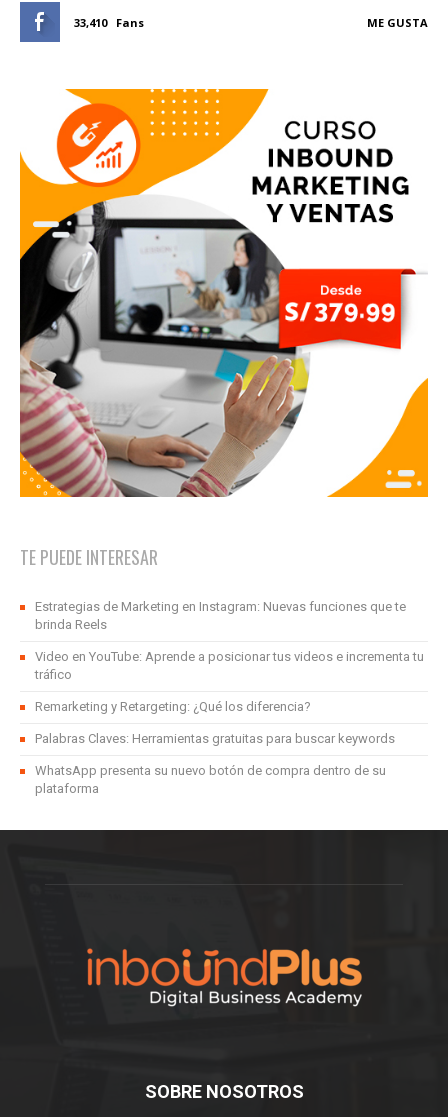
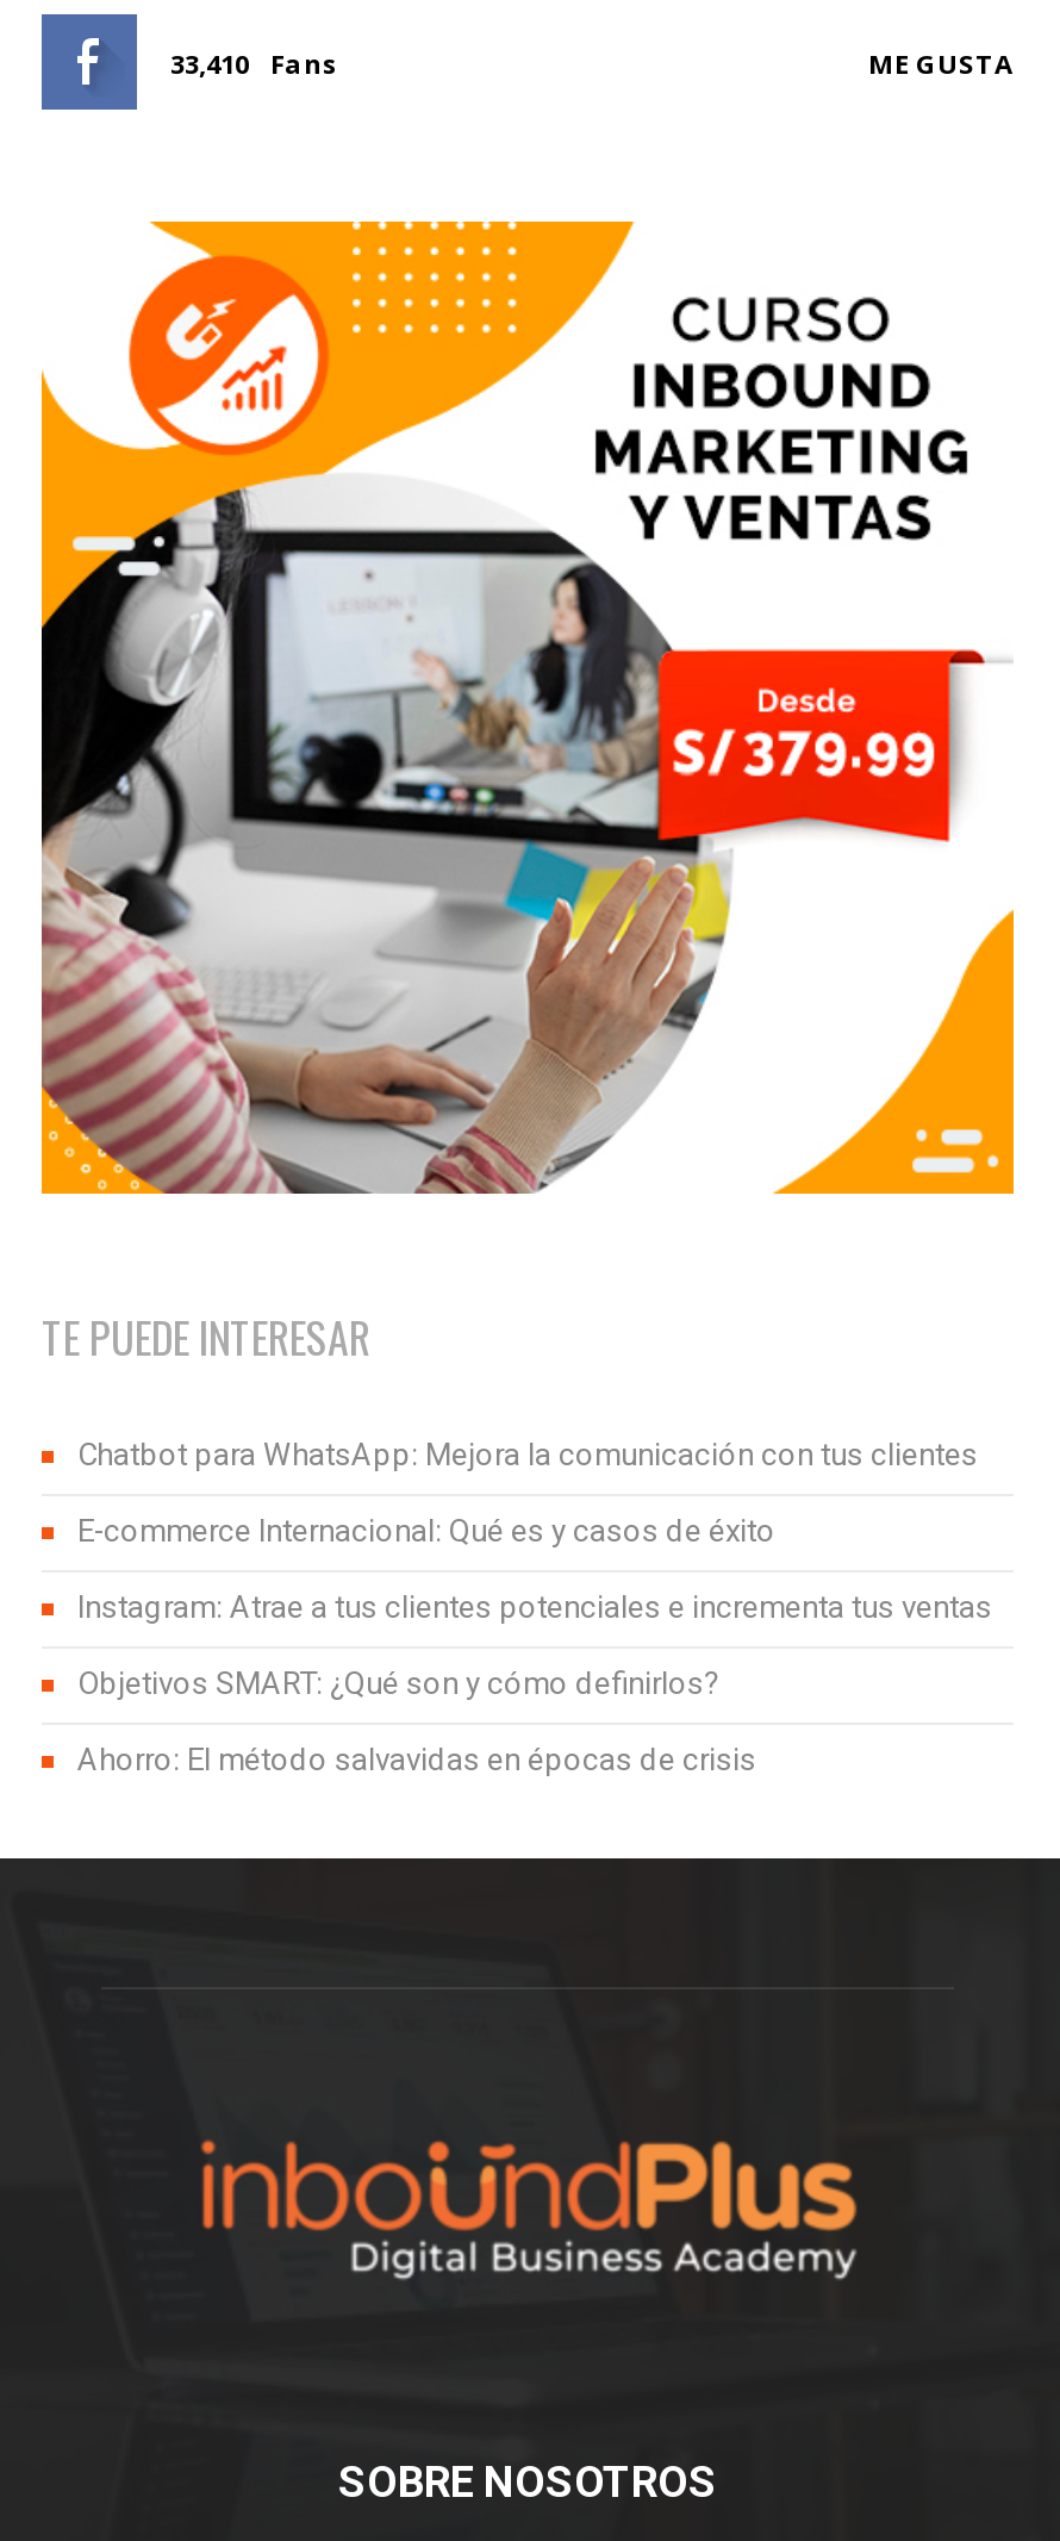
- Estrategias de Marketing en Instagram: Nuevas funciones que te
- brinda Reels
+ Chatbot para WhatsApp: Mejora la comunicación con tus clientes

- Video en YouTube: Aprende a posicionar tus videos e incrementa tu
- tráfico
+ E-commerce Internacional: Qué es y casos de éxito

- Remarketing y Retargeting: ¿Qué los diferencia?
+ Instagram: Atrae a tus clientes potenciales e incrementa tus ventas

- Palabras Claves: Herramientas gratuitas para buscar keywords
+ Objetivos SMART: ¿Qué son y cómo definirlos?

- WhatsApp presenta su nuevo botón de compra dentro de su
- plataforma
+ Ahorro: El método salvavidas en épocas de crisis
